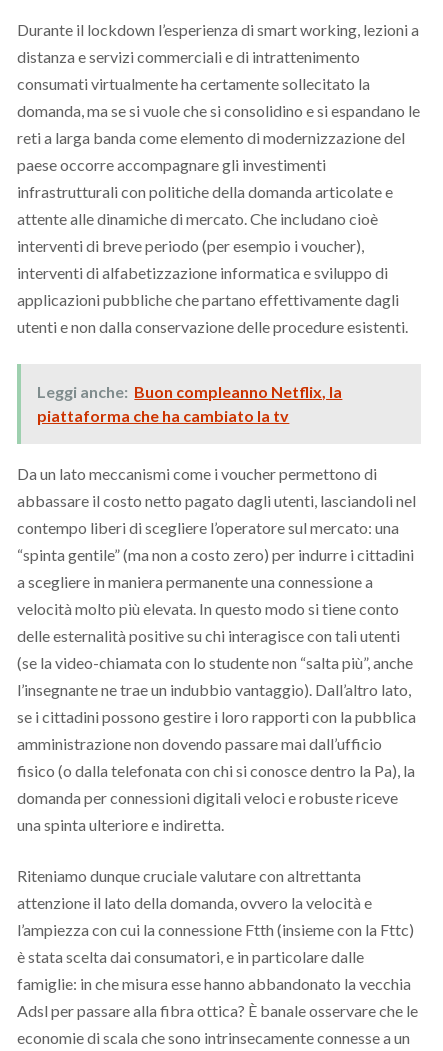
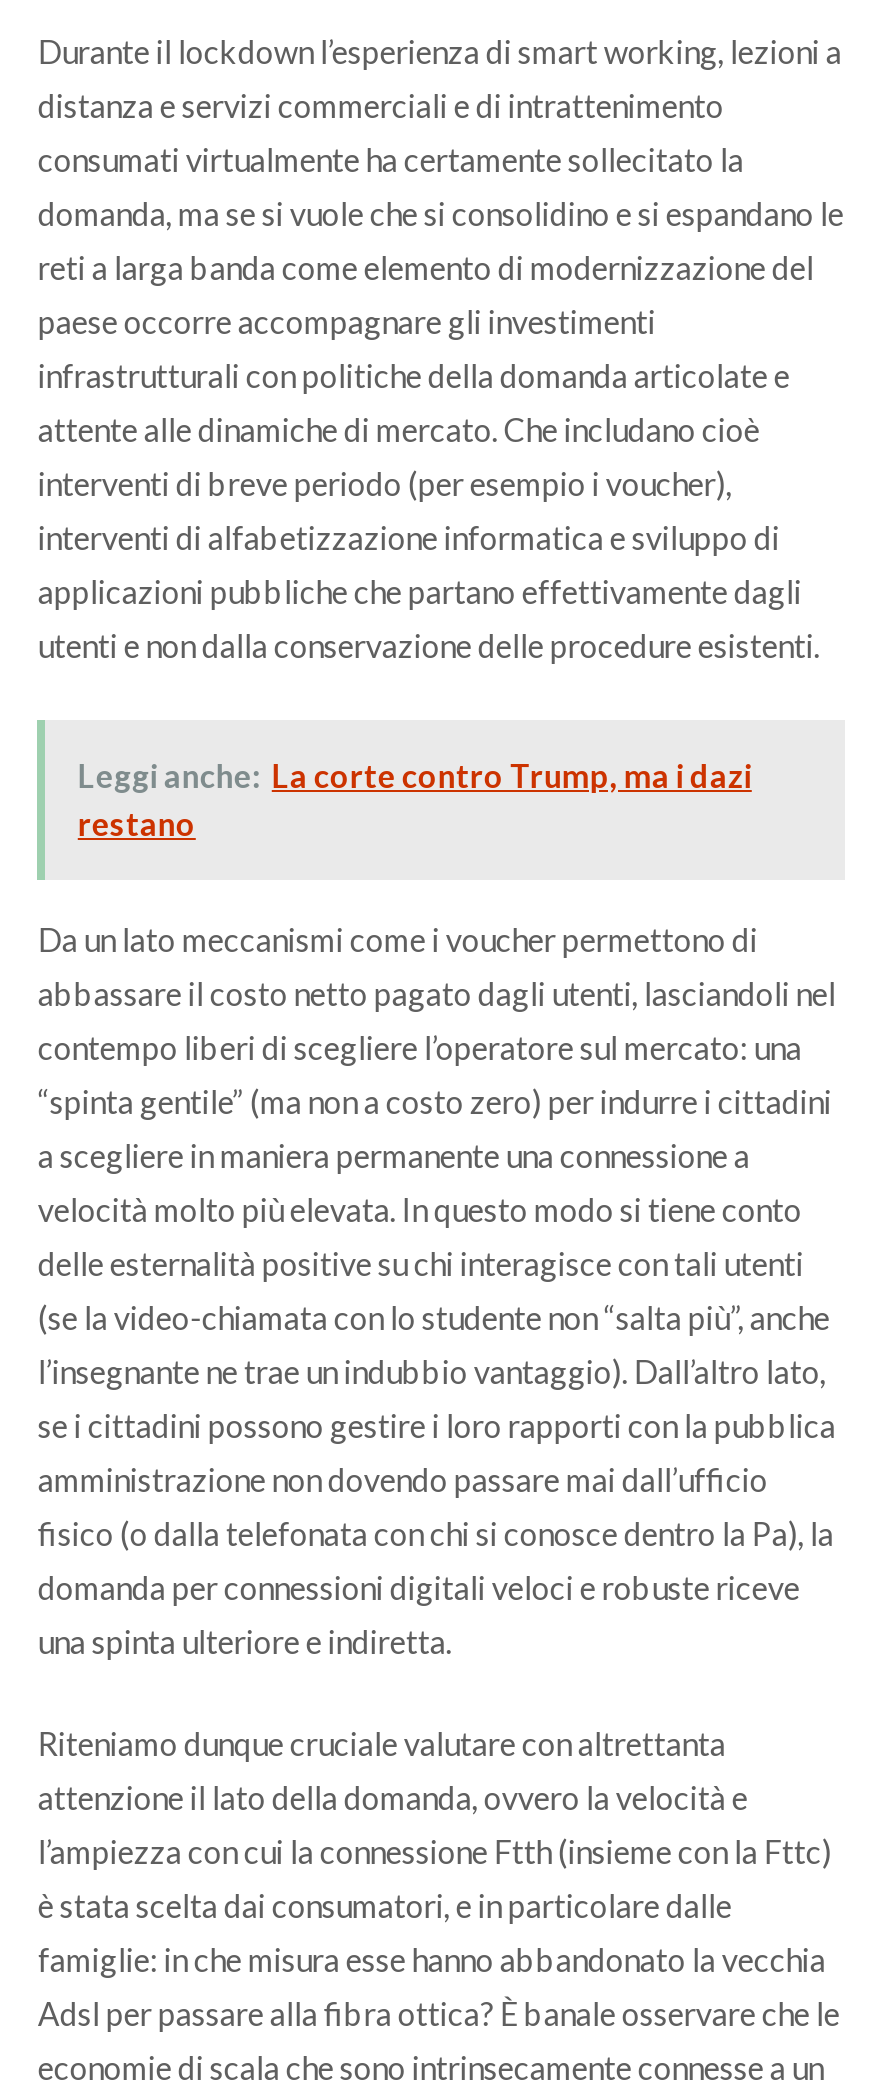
- Leggi anche: Buon compleanno Netflix, la
- piattaforma che ha cambiato la tv
+ Leggi anche: La corte contro Trump, ma i dazi
+ restano
